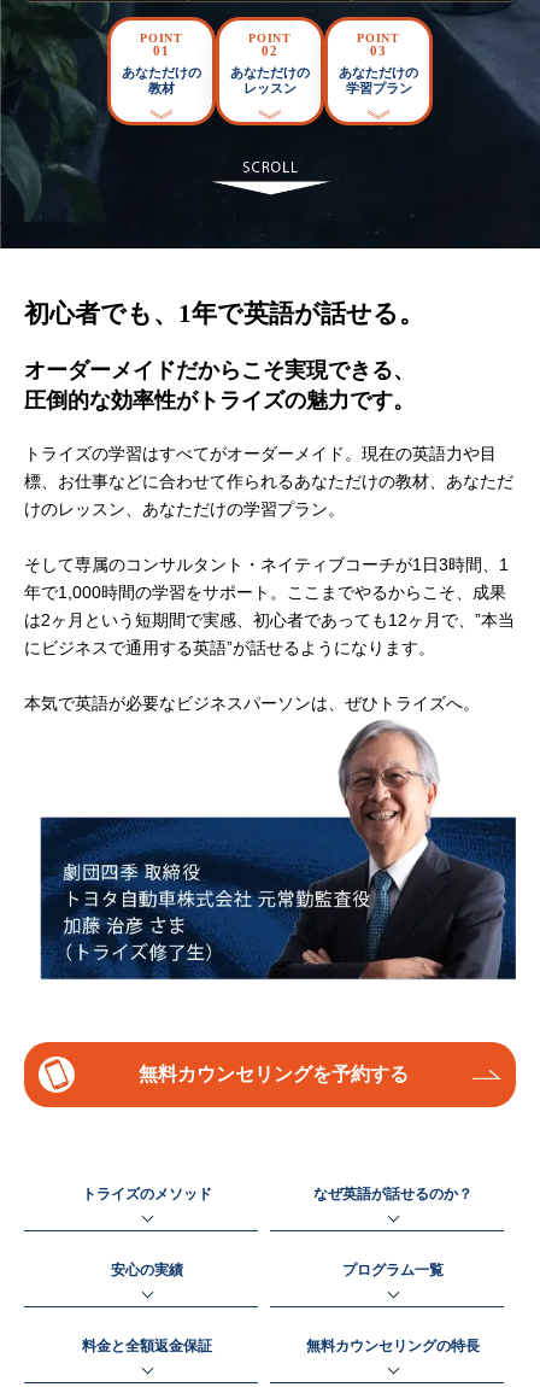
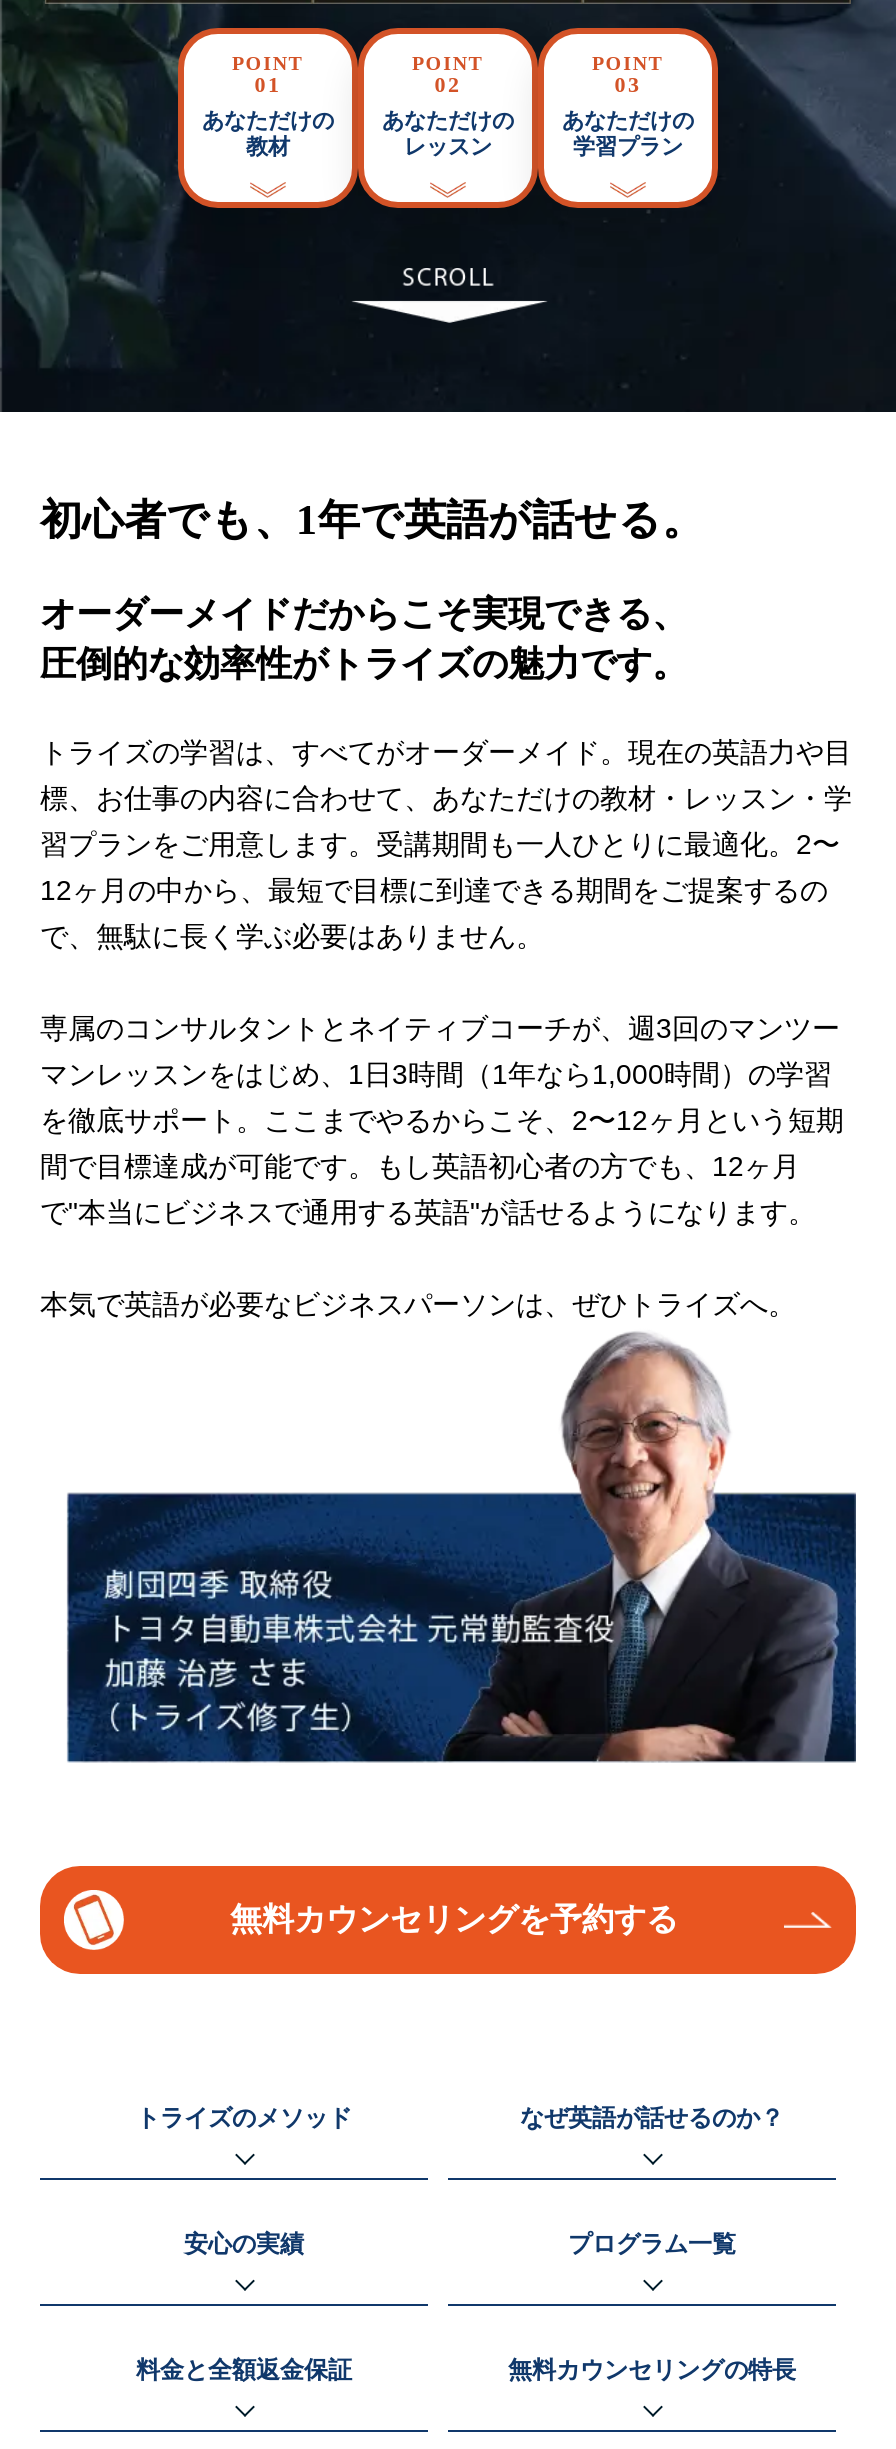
- トライズの学習はすべてがオーダーメイド。現在の英語力や目
- 標、お仕事などに合わせて作られるあなただけの教材、あなただ
- けのレッスン、あなただけの学習プラン。
+ トライズの学習は、すべてがオーダーメイド。現在の英語力や目
+ 標、お仕事の内容に合わせて、あなただけの教材・レッスン・学
+ 習プランをご用意します。受講期間も一人ひとりに最適化。2〜
+ 12ヶ月の中から、最短で目標に到達できる期間をご提案するの
+ で、無駄に長く学ぶ必要はありません。

- そして専属のコンサルタント・ネイティブコーチが1日3時間、1
- 年で1,000時間の学習をサポート。ここまでやるからこそ、成果
- は2ヶ月という短期間で実感、初心者であっても12ヶ月で、”本当
- にビジネスで通用する英語”が話せるようになります。
+ 専属のコンサルタントとネイティブコーチが、週3回のマンツー
+ マンレッスンをはじめ、1日3時間（1年なら1,000時間）の学習
+ を徹底サポート。ここまでやるからこそ、2〜12ヶ月という短期
+ 間で目標達成が可能です。もし英語初心者の方でも、12ヶ月
+ で"本当にビジネスで通用する英語"が話せるようになります。
